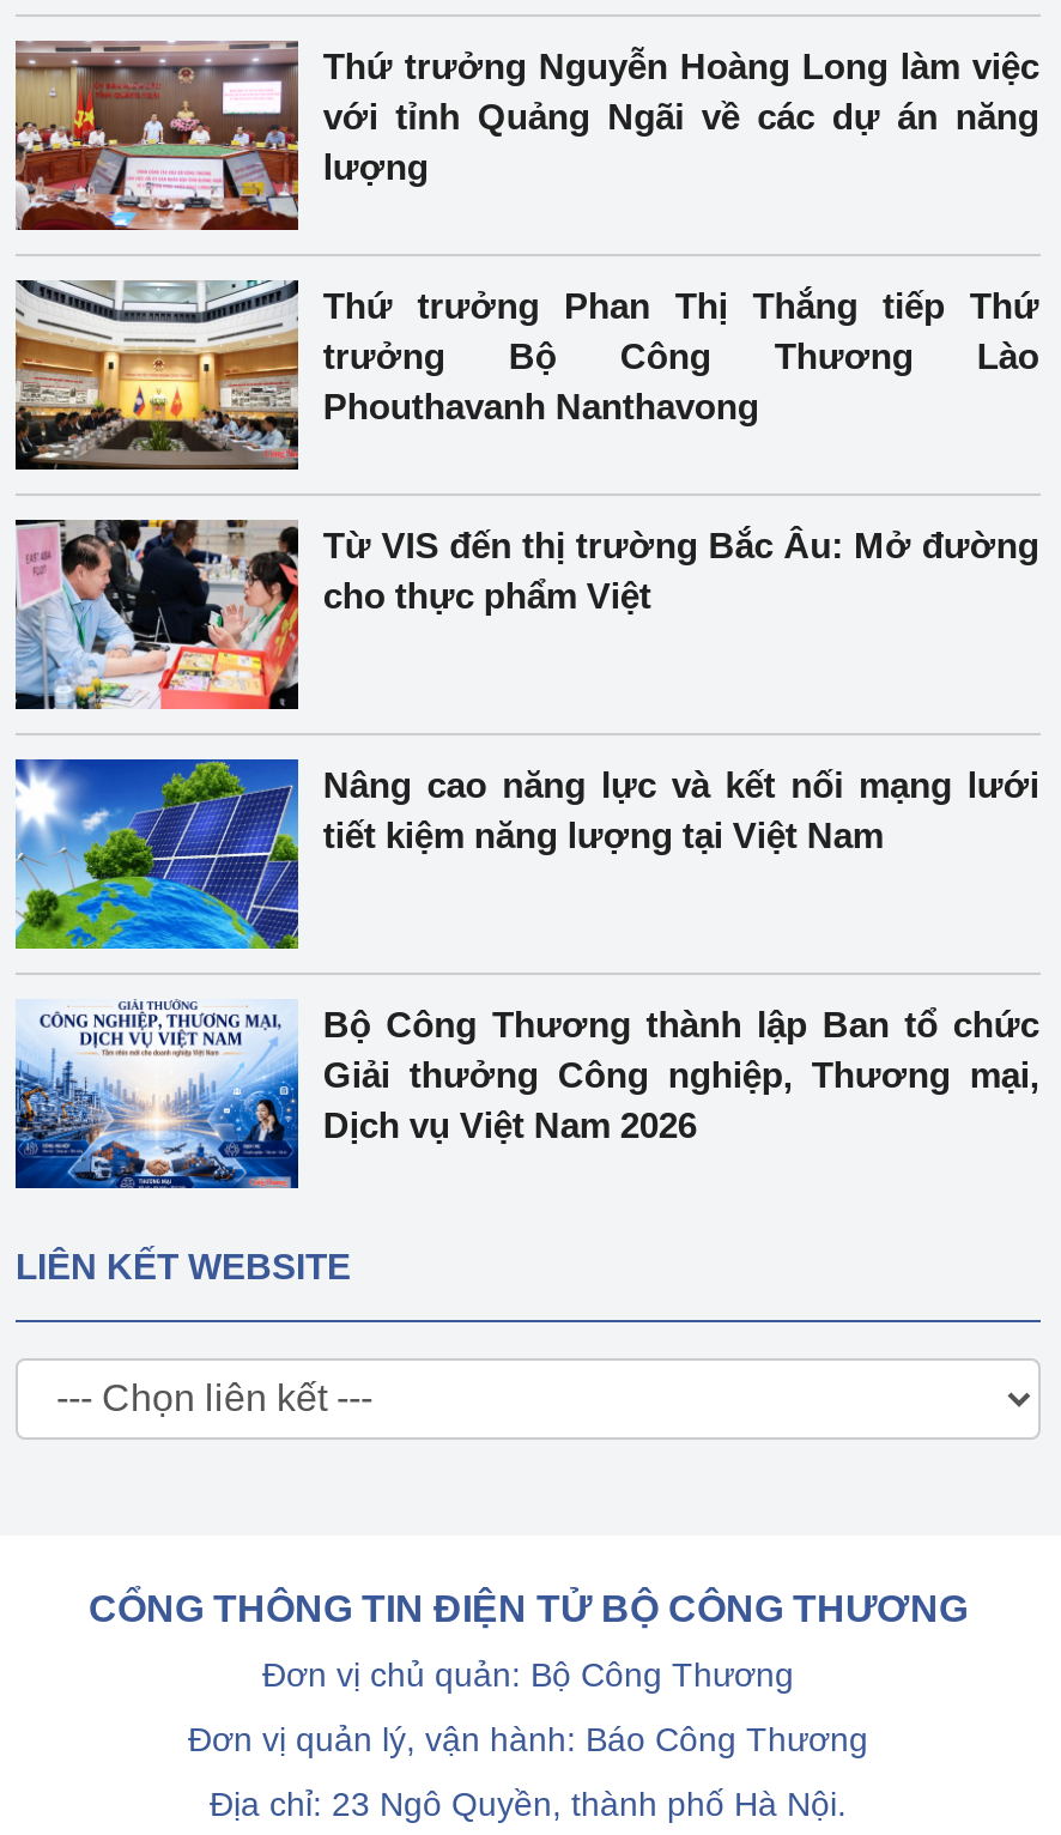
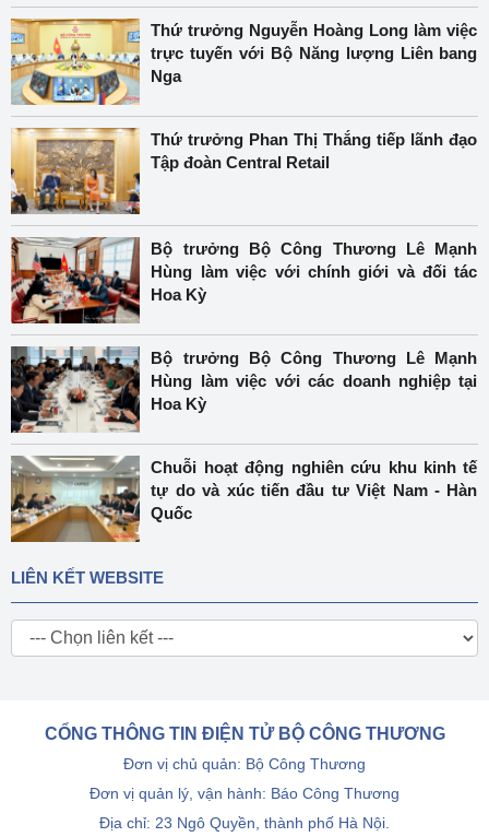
- [image]
- với tỉnh Quảng Ngãi về các dự án năng
- lượng
+ [image]
+ trực tuyến với Bộ Năng lượng Liên bang
+ Nga

- [image]
- Thứ trưởng Phan Thị Thắng tiếp Thứ
- trưởng Bộ Công Thương Lào
- Phouthavanh Nanthavong
+ [image]
+ Thứ trưởng Phan Thị Thắng tiếp lãnh đạo
+ Tập đoàn Central Retail

- [image]
- Từ VIS đến thị trường Bắc Âu: Mở đường
- cho thực phẩm Việt
+ [image]
+ Bộ trưởng Bộ Công Thương Lê Mạnh
+ Hùng làm việc với chính giới và đối tác
+ Hoa Kỳ

- [image]
- Nâng cao năng lực và kết nối mạng lưới
- tiết kiệm năng lượng tại Việt Nam
+ [image]
+ Bộ trưởng Bộ Công Thương Lê Mạnh
+ Hùng làm việc với các doanh nghiệp tại
+ Hoa Kỳ

- [image]
- Bộ Công Thương thành lập Ban tổ chức
- Giải thưởng Công nghiệp, Thương mại,
- Dịch vụ Việt Nam 2026
+ [image]
+ Chuỗi hoạt động nghiên cứu khu kinh tế
+ tự do và xúc tiến đầu tư Việt Nam - Hàn
+ Quốc
